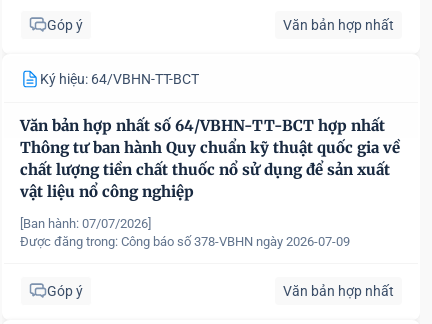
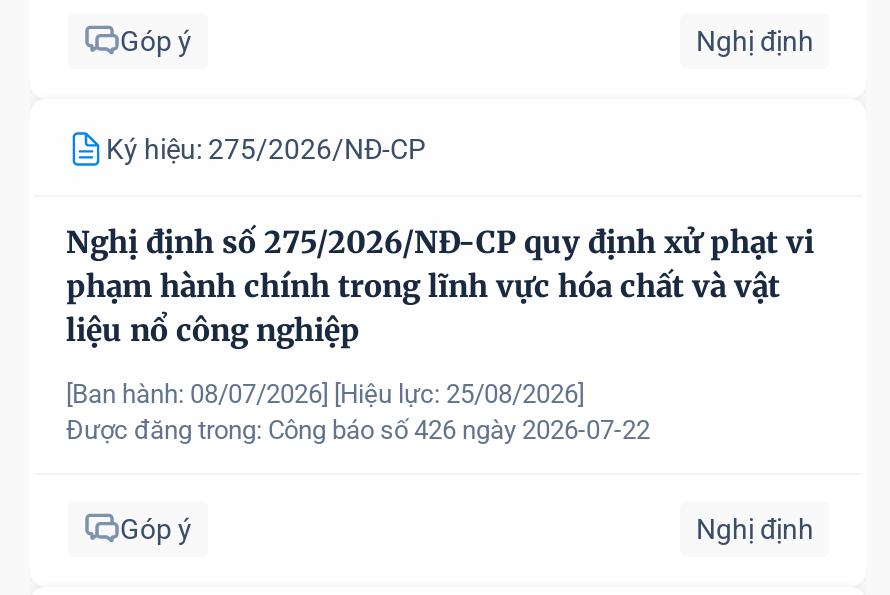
- Văn bản hợp nhất
+ Nghị định

- Ký hiệu: 64/VBHN-TT-BCT
+ Ký hiệu: 275/2026/NĐ-CP

- Văn bản hợp nhất số 64/VBHN-TT-BCT hợp nhất
- Thông tư ban hành Quy chuẩn kỹ thuật quốc gia về
- chất lượng tiền chất thuốc nổ sử dụng để sản xuất
- vật liệu nổ công nghiệp
+ Nghị định số 275/2026/NĐ-CP quy định xử phạt vi
+ phạm hành chính trong lĩnh vực hóa chất và vật
+ liệu nổ công nghiệp

- [Ban hành: 07/07/2026]
- Được đăng trong: Công báo số 378-VBHN ngày 2026-07-09
+ [Ban hành: 08/07/2026] [Hiệu lực: 25/08/2026]
+ Được đăng trong: Công báo số 426 ngày 2026-07-22

- Văn bản hợp nhất
+ Nghị định
